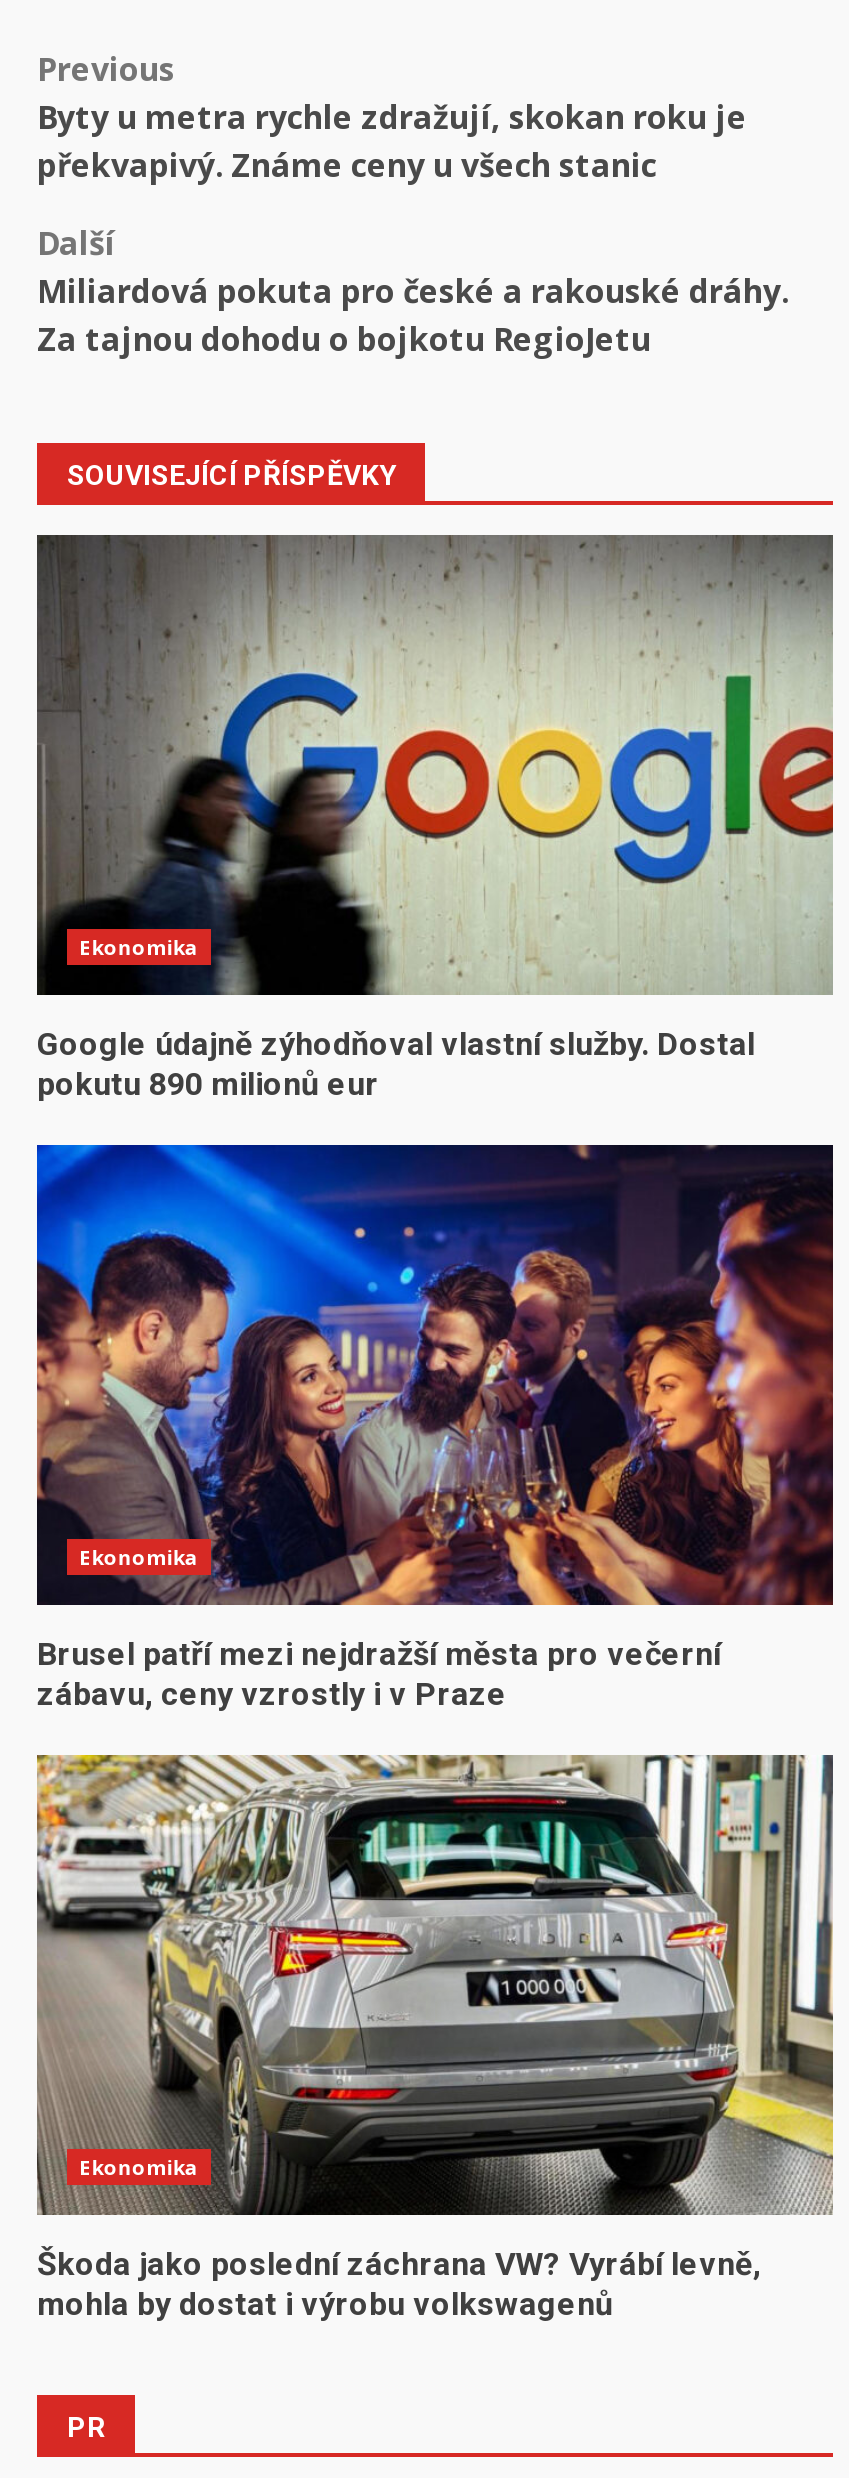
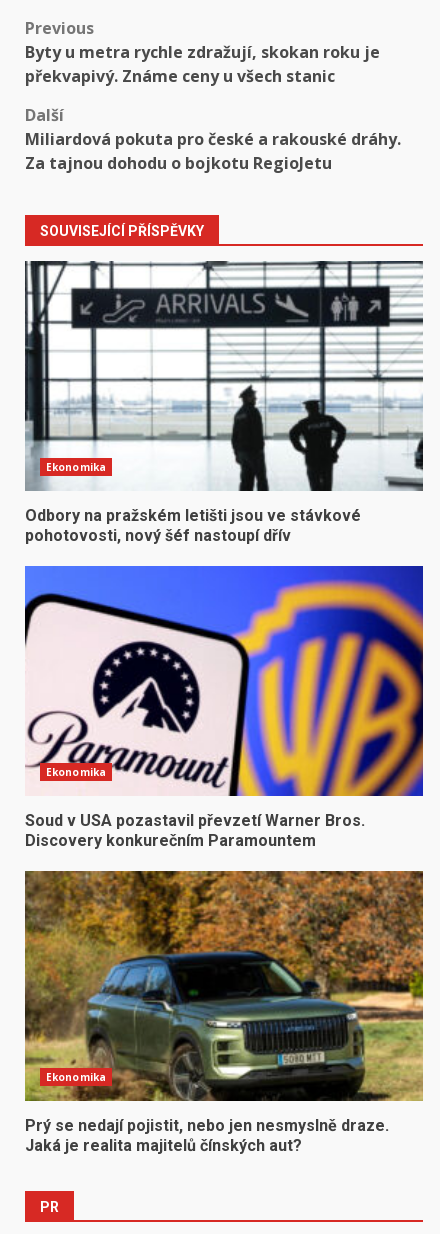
- [image]
- Google údajně zýhodňoval vlastní služby. Dostal
- pokutu 890 milionů eur
+ [image]
+ Odbory na pražském letišti jsou ve stávkové
+ pohotovosti, nový šéf nastoupí dřív

- [image]
- Brusel patří mezi nejdražší města pro večerní
- zábavu, ceny vzrostly i v Praze
+ [image]
+ Soud v USA pozastavil převzetí Warner Bros.
+ Discovery konkurečním Paramountem

- [image]
- Škoda jako poslední záchrana VW? Vyrábí levně,
- mohla by dostat i výrobu volkswagenů
+ [image]
+ Prý se nedají pojistit, nebo jen nesmyslně draze.
+ Jaká je realita majitelů čínských aut?
